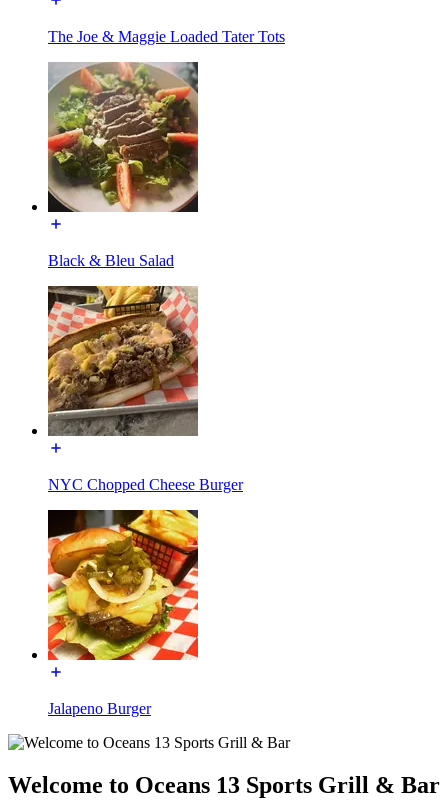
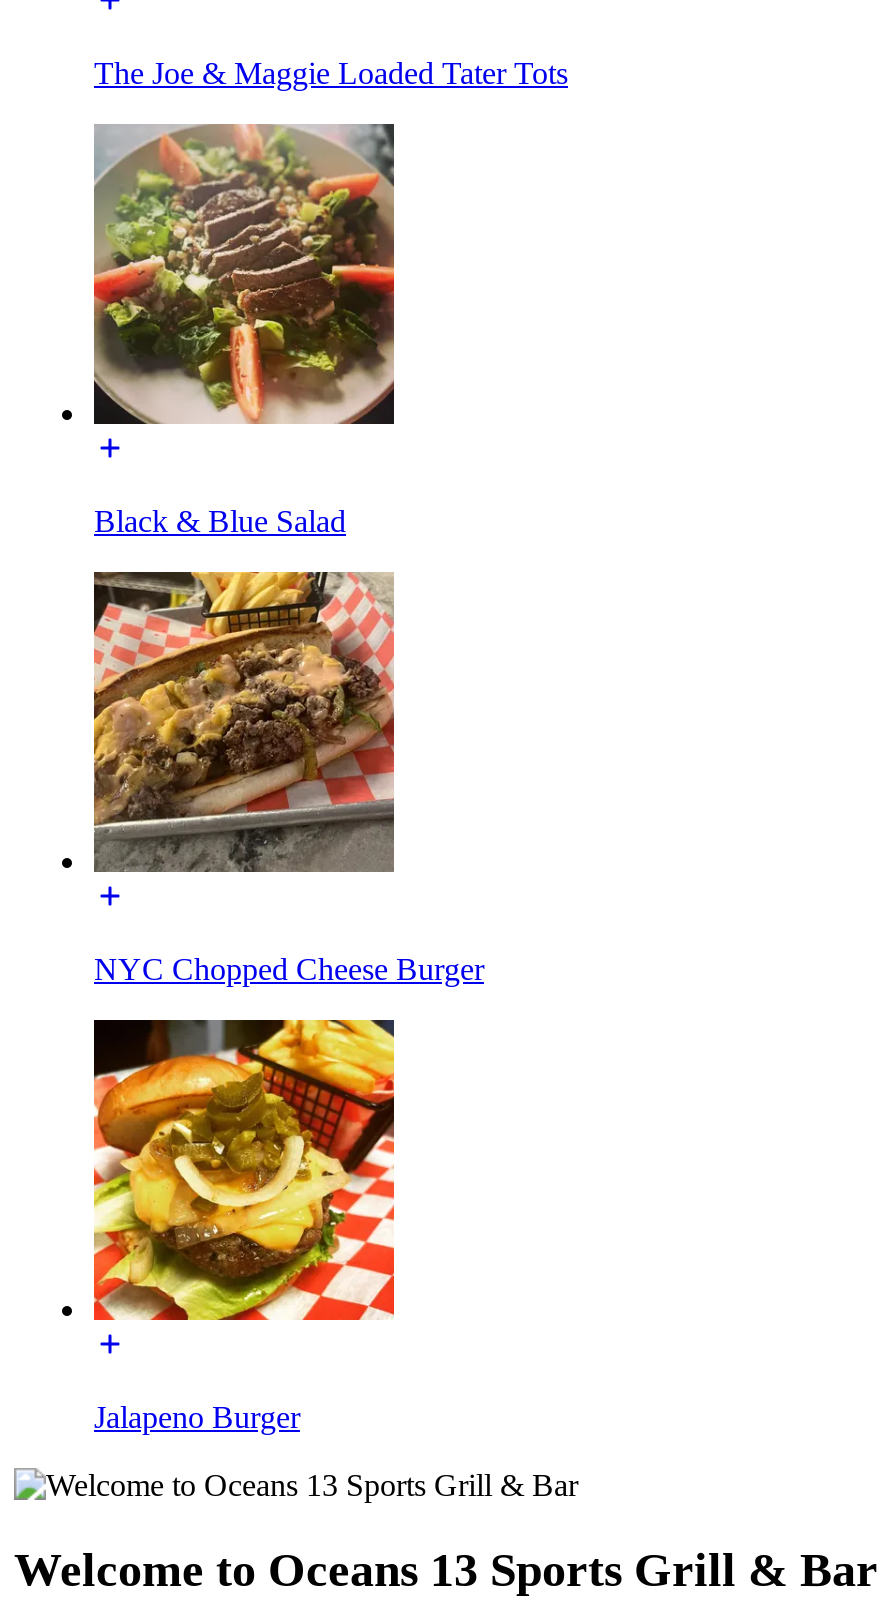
- Black & Bleu Salad
+ Black & Blue Salad
